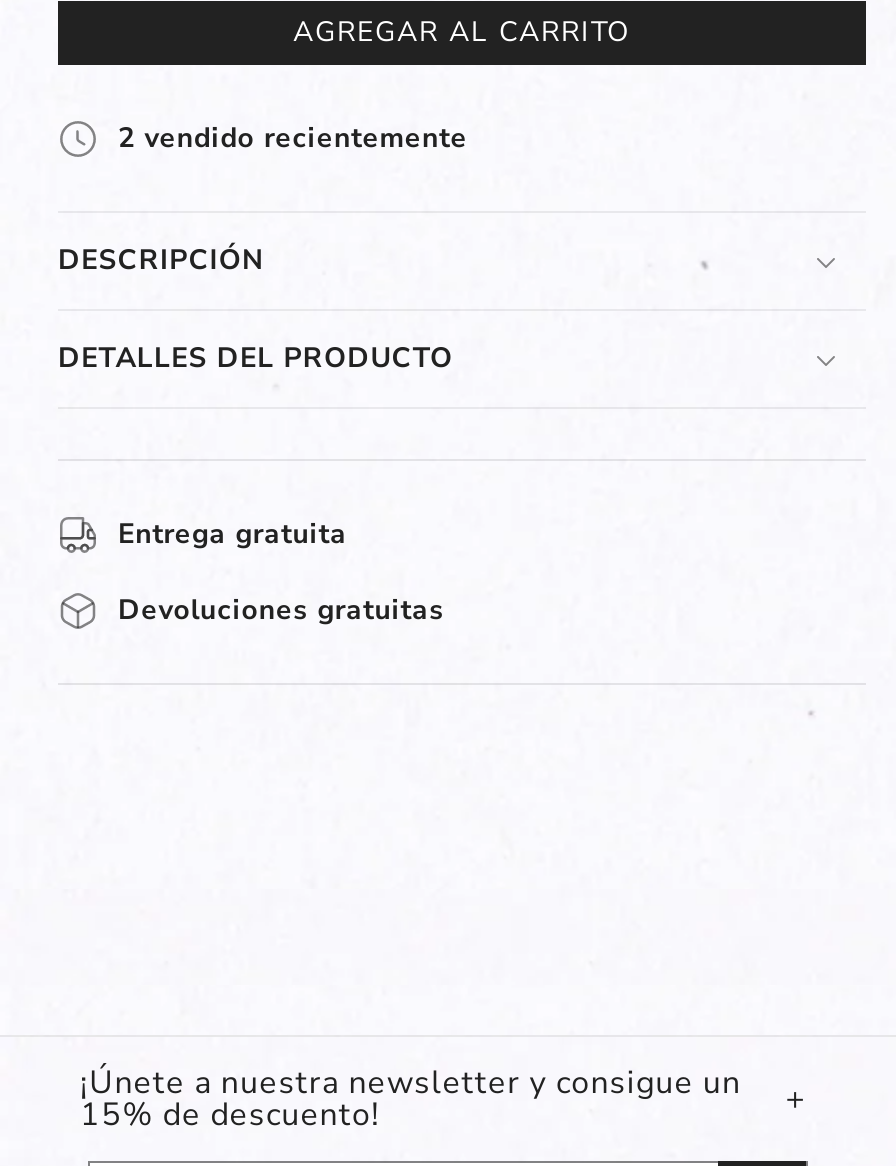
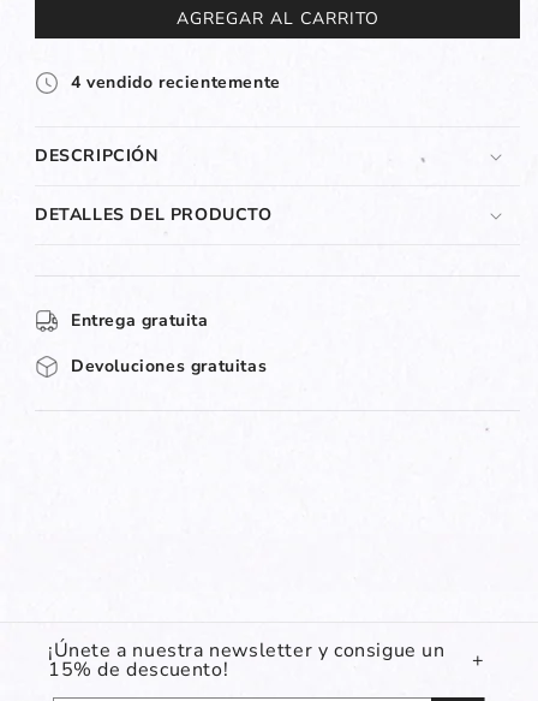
- 2 vendido recientemente
+ 4 vendido recientemente
